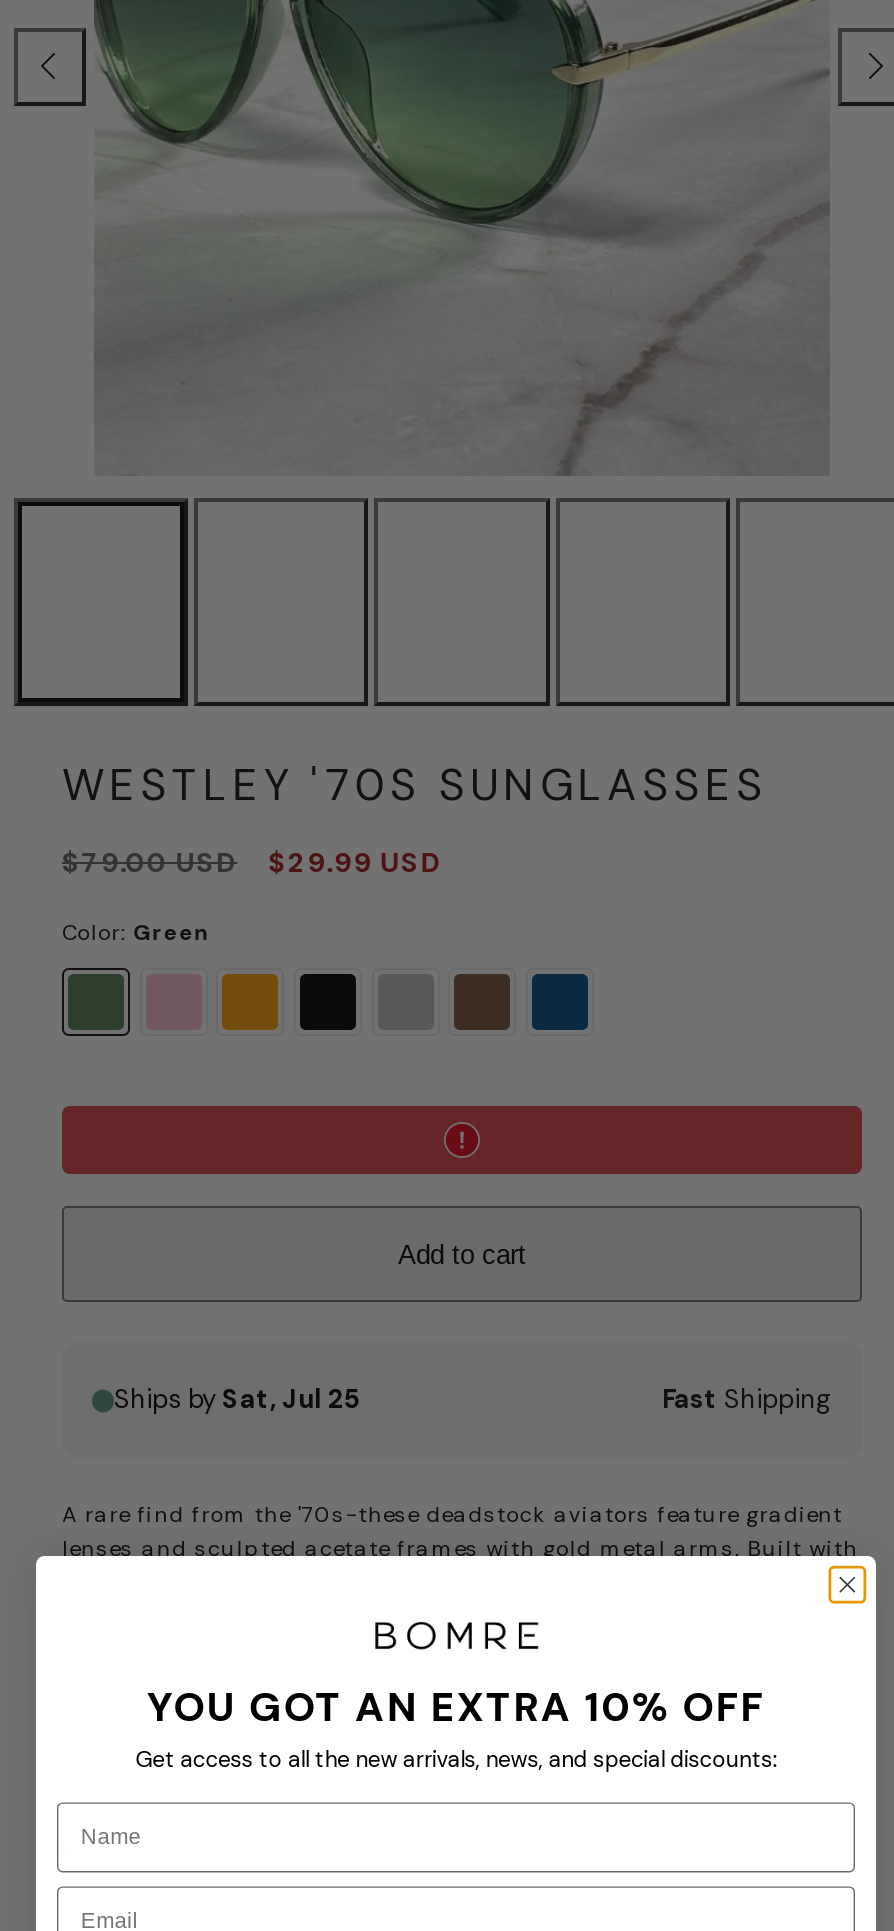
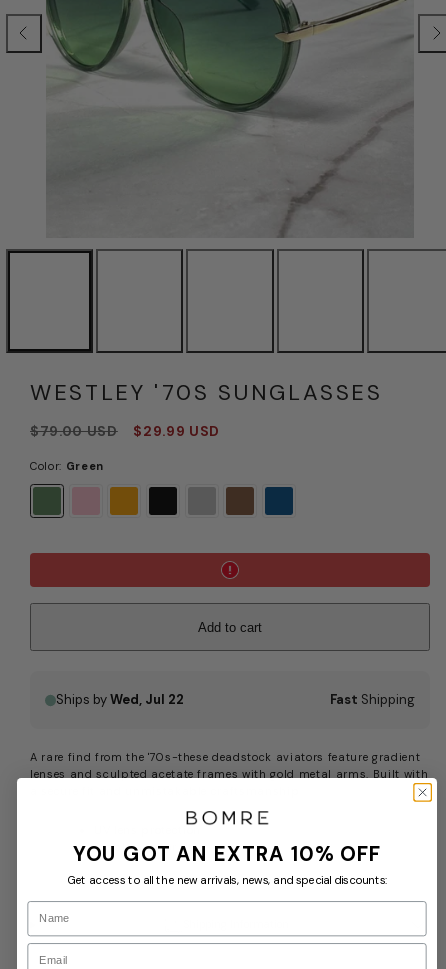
- Ships by Sat, Jul 25
+ Ships by Wed, Jul 22
